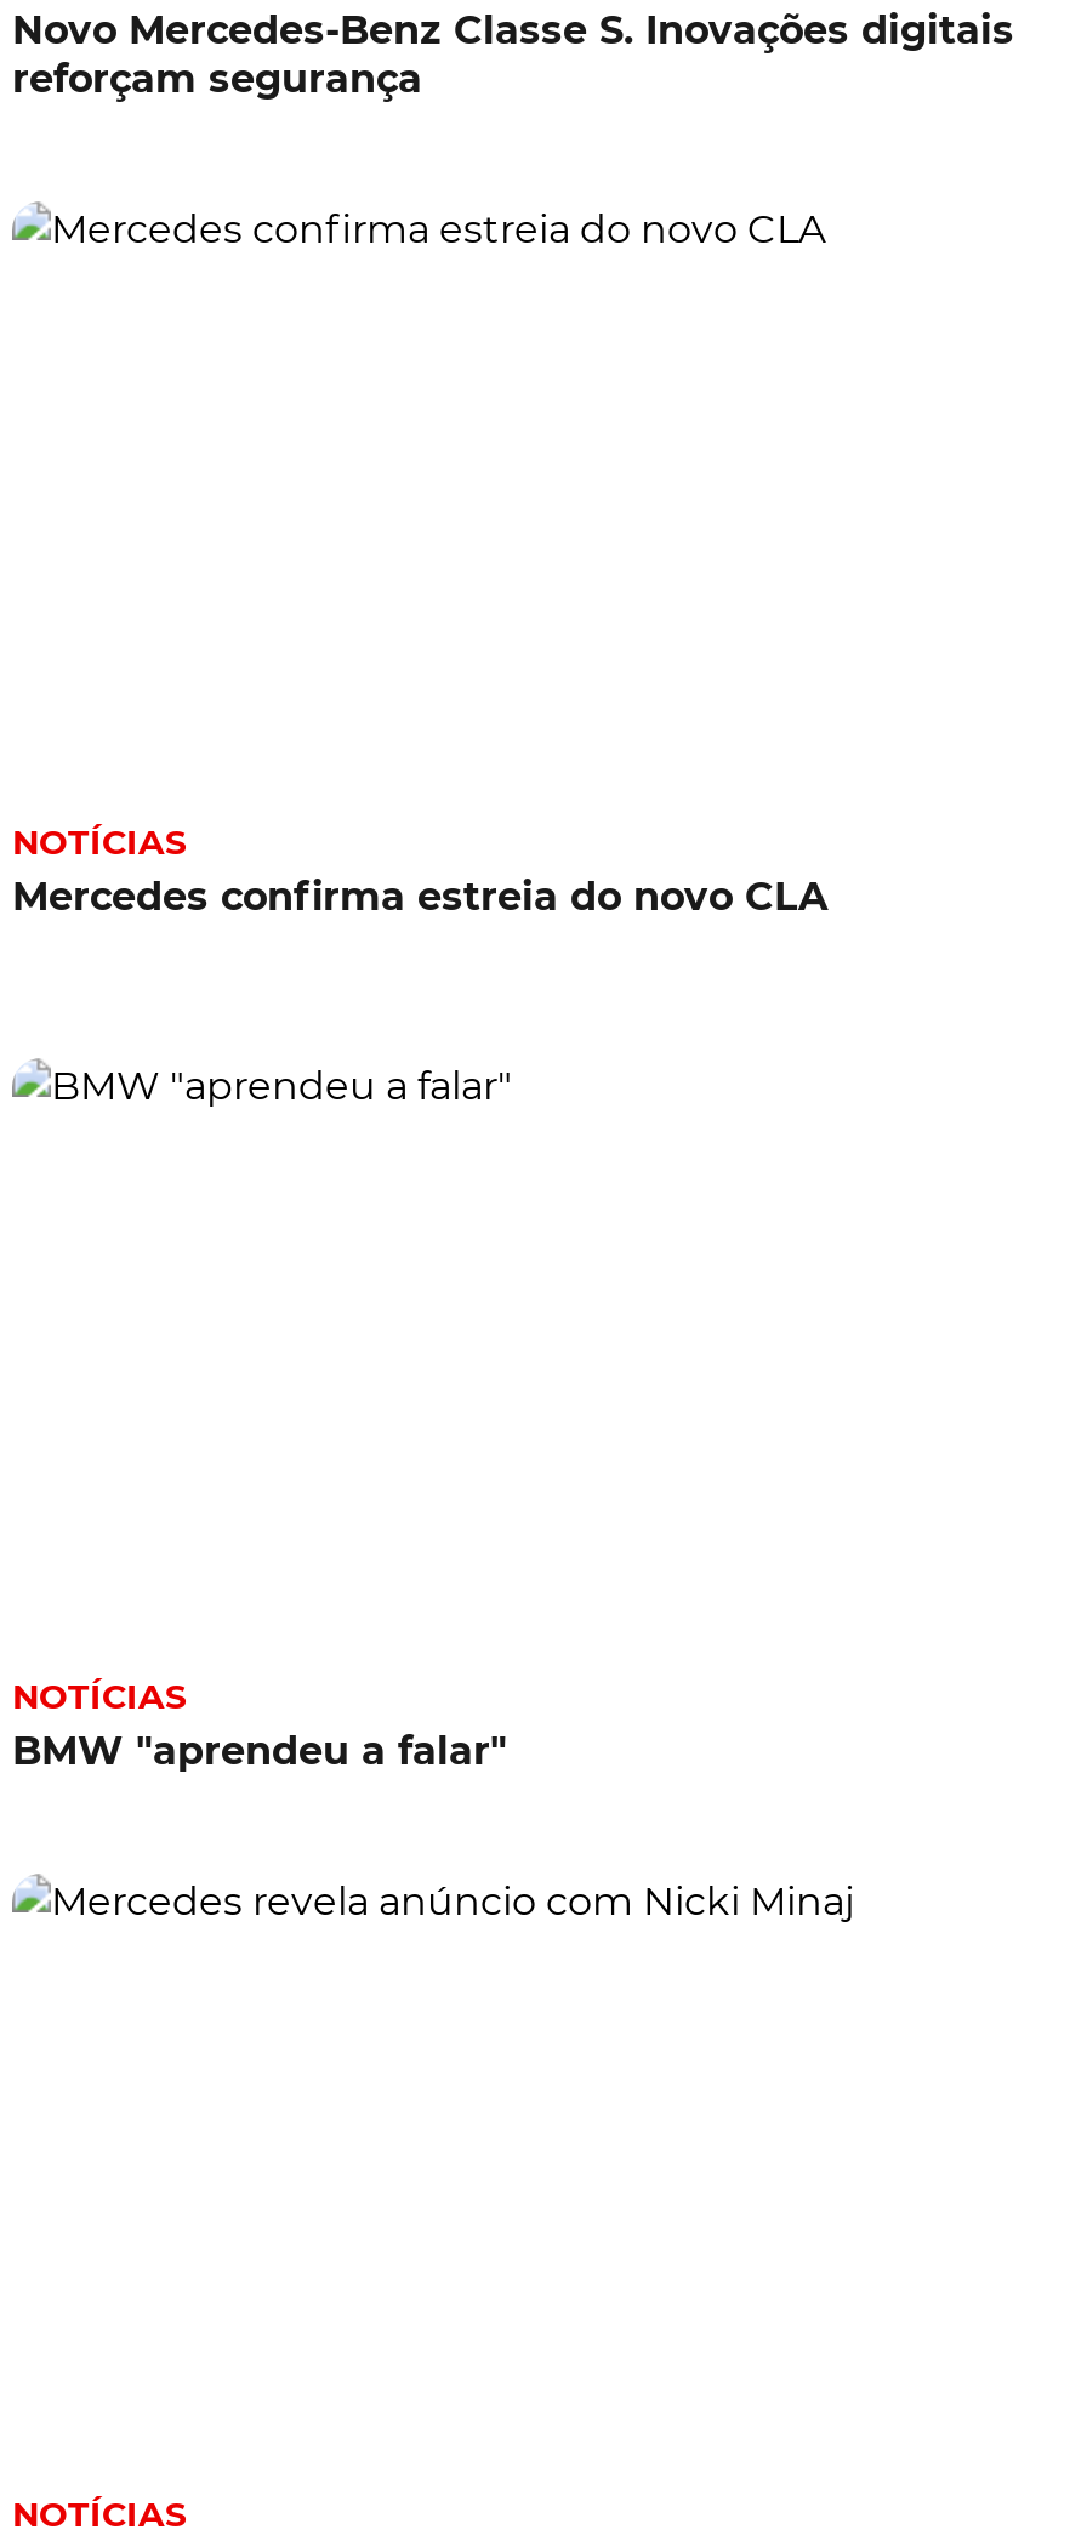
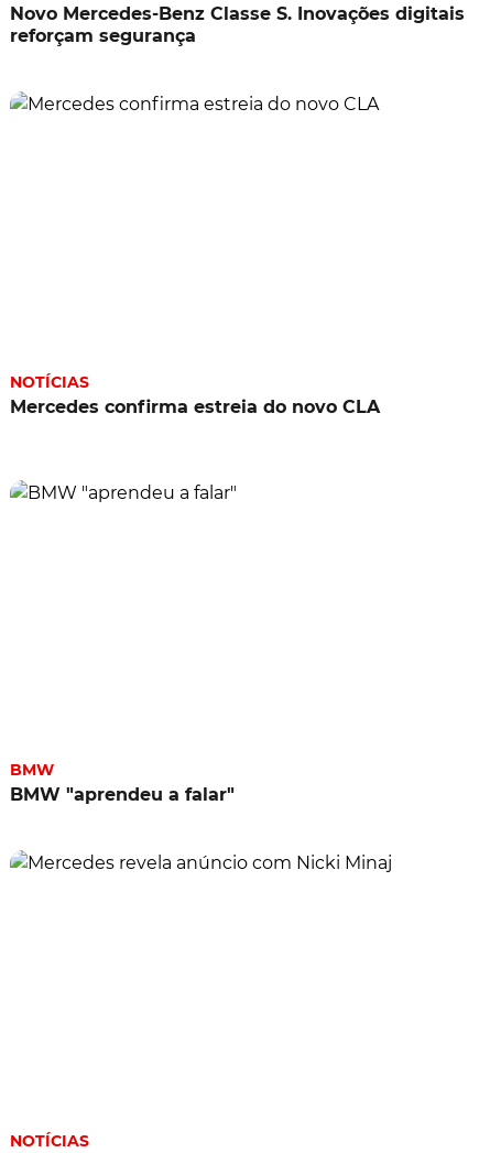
- NOTÍCIAS
+ BMW
